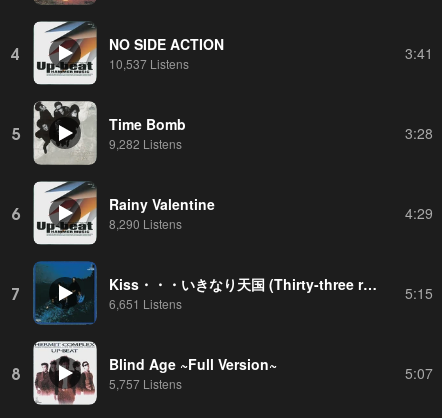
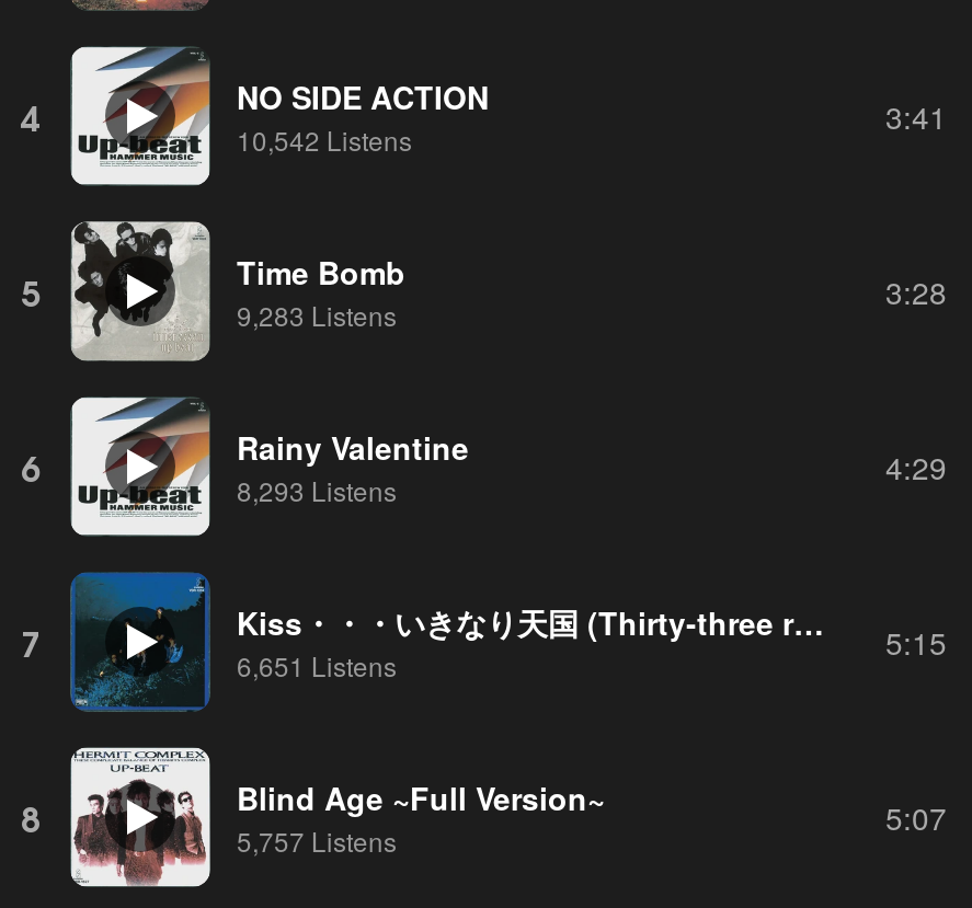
- 10,537 Listens
+ 10,542 Listens

- 9,282 Listens
+ 9,283 Listens

- 8,290 Listens
+ 8,293 Listens
